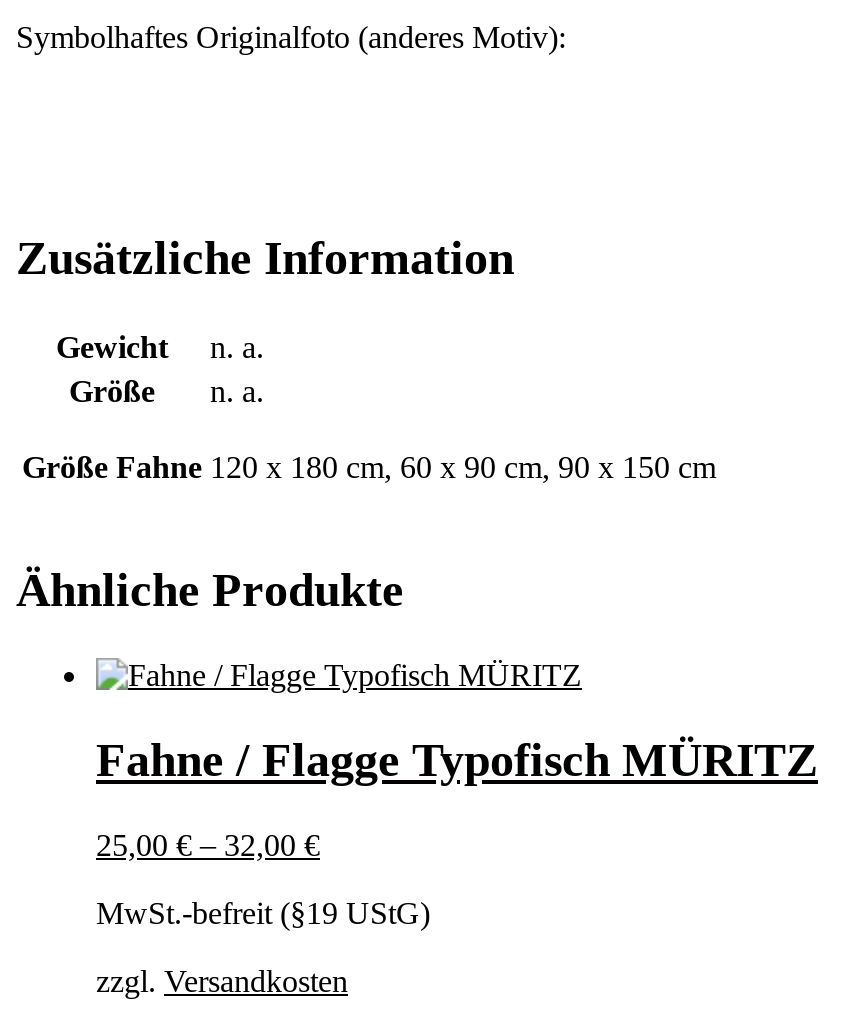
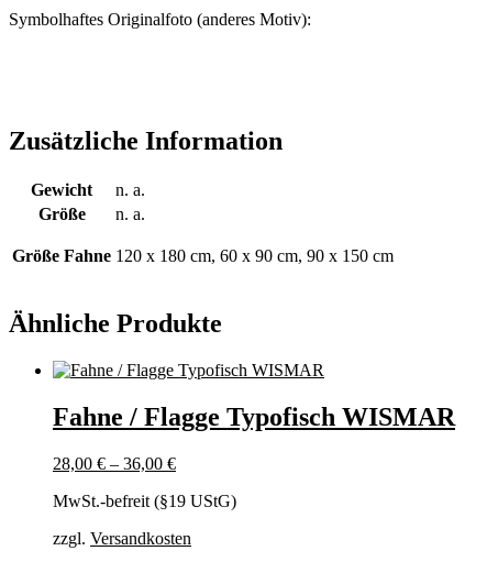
- Fahne / Flagge Typofisch MÜRITZ
+ Fahne / Flagge Typofisch WISMAR

- 25,00 €– 32,00 €
+ 28,00 €– 36,00 €
